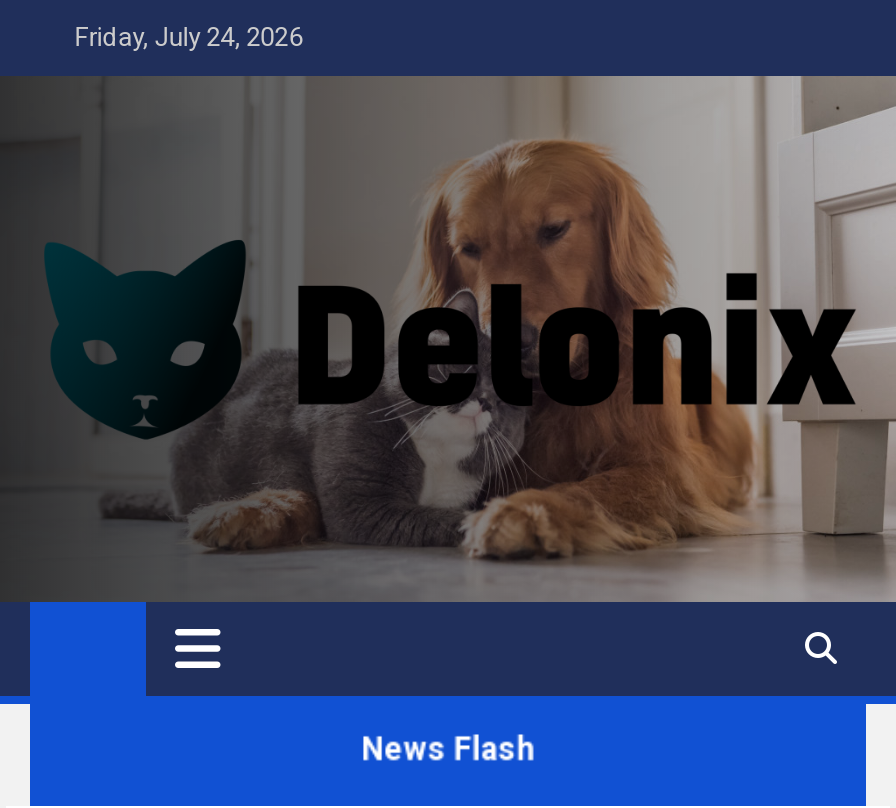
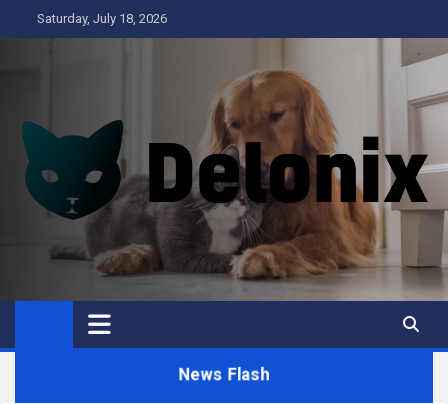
- Friday, July 24, 2026
+ Saturday, July 18, 2026
